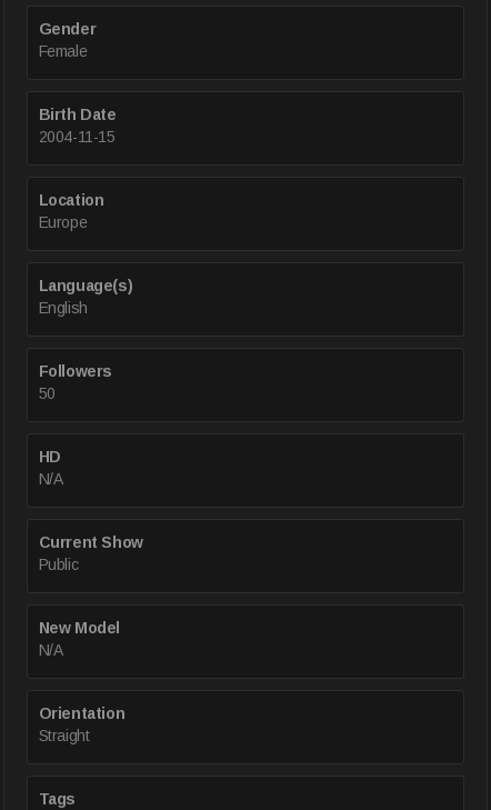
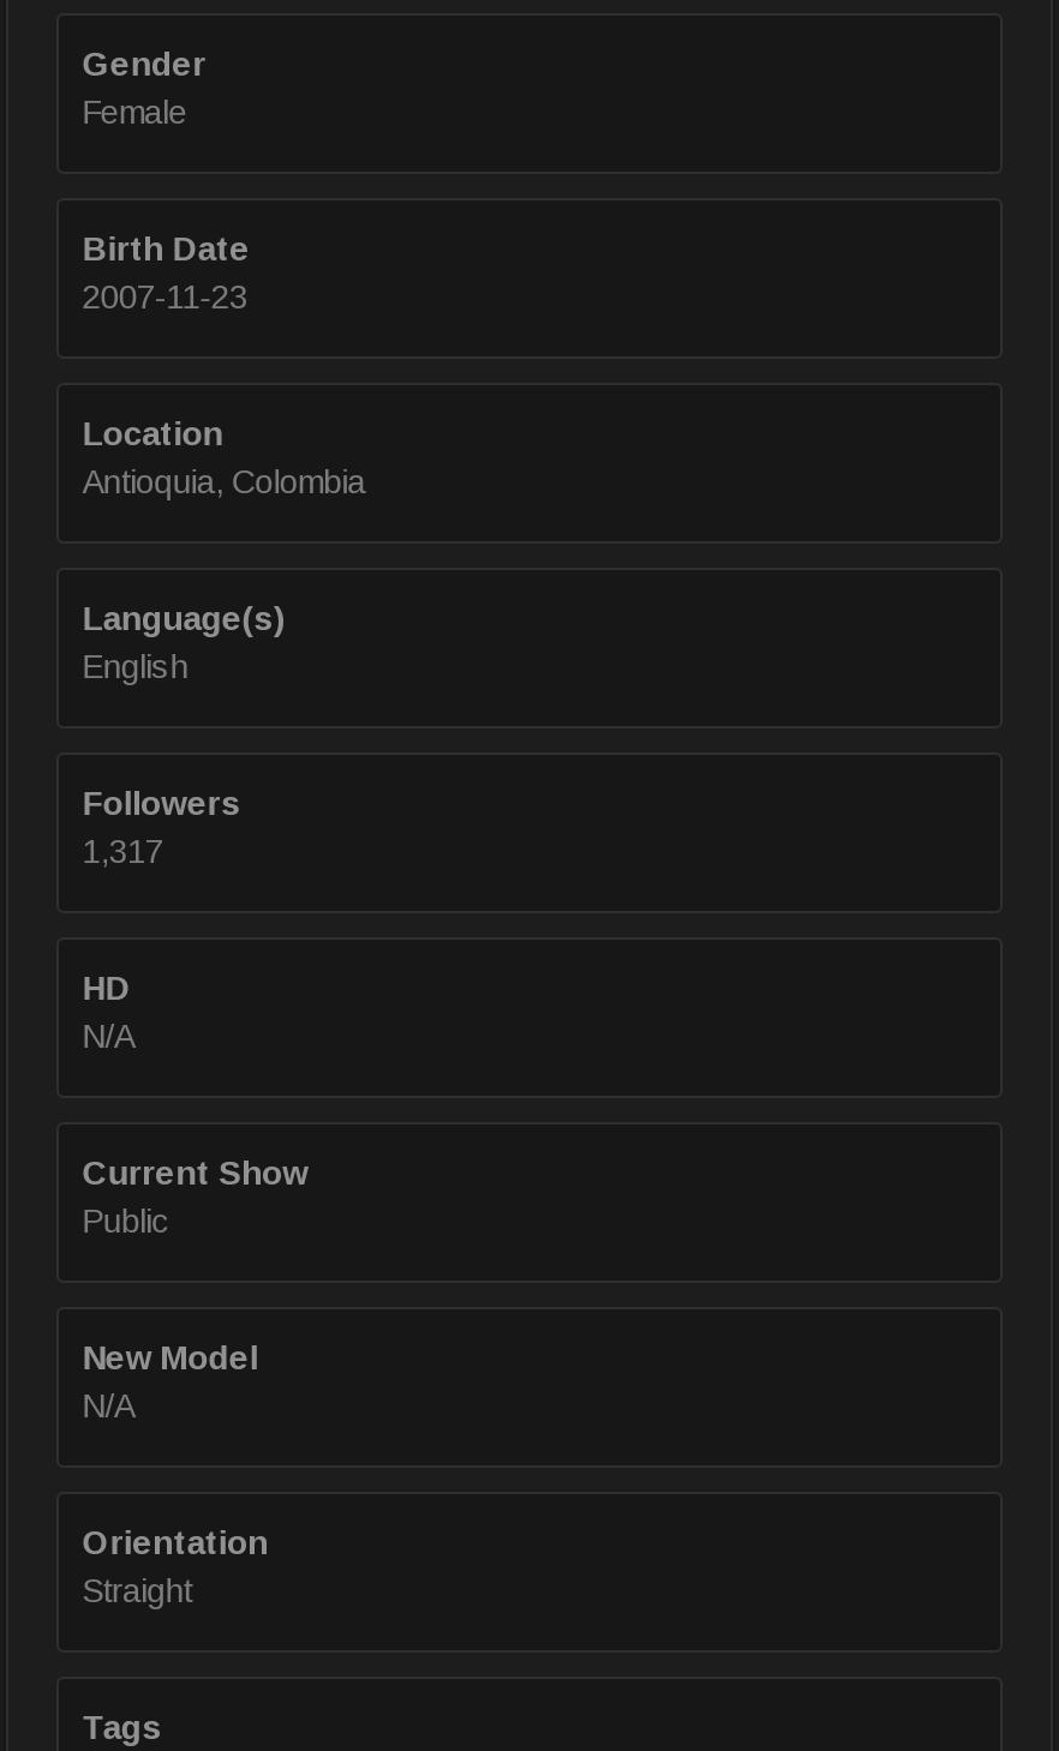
- 2004-11-15
+ 2007-11-23

- Europe
+ Antioquia, Colombia

- 50
+ 1,317
